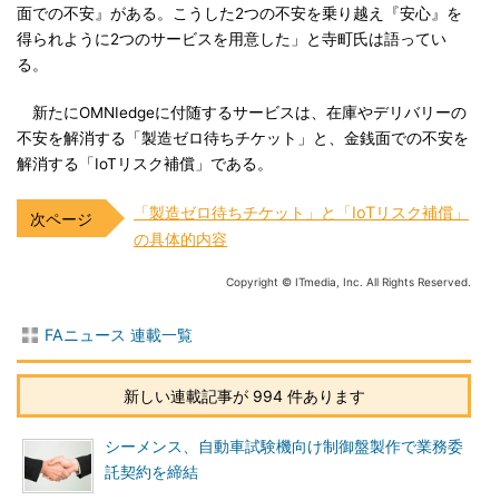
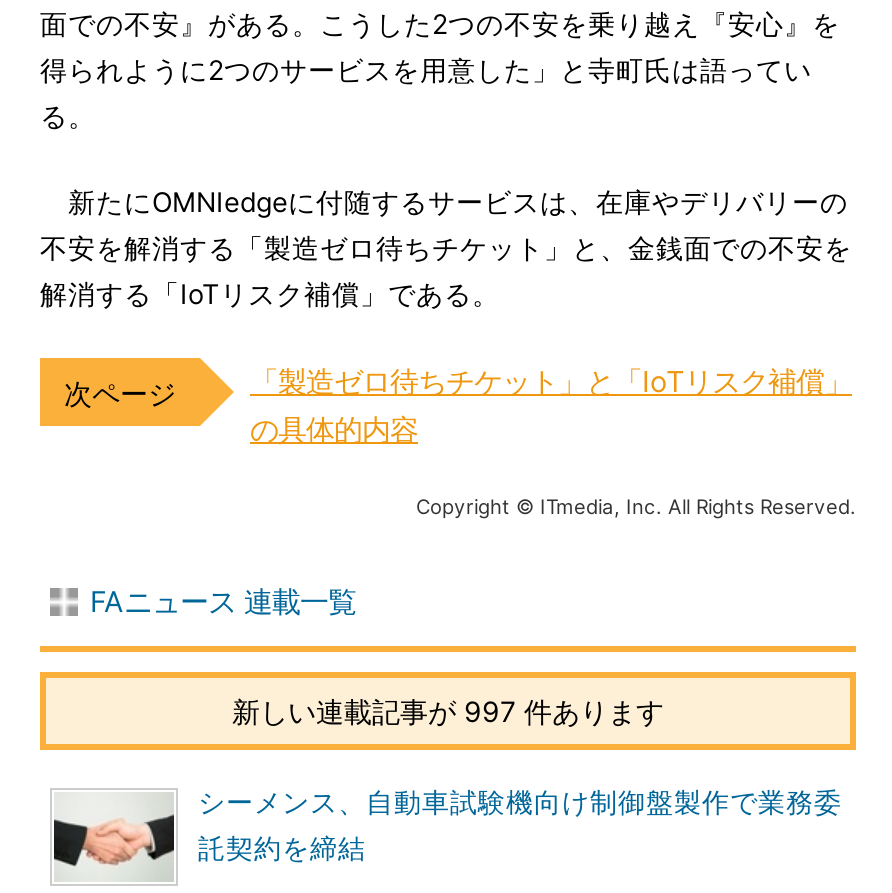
- 新しい連載記事が 994 件あります
+ 新しい連載記事が 997 件あります
